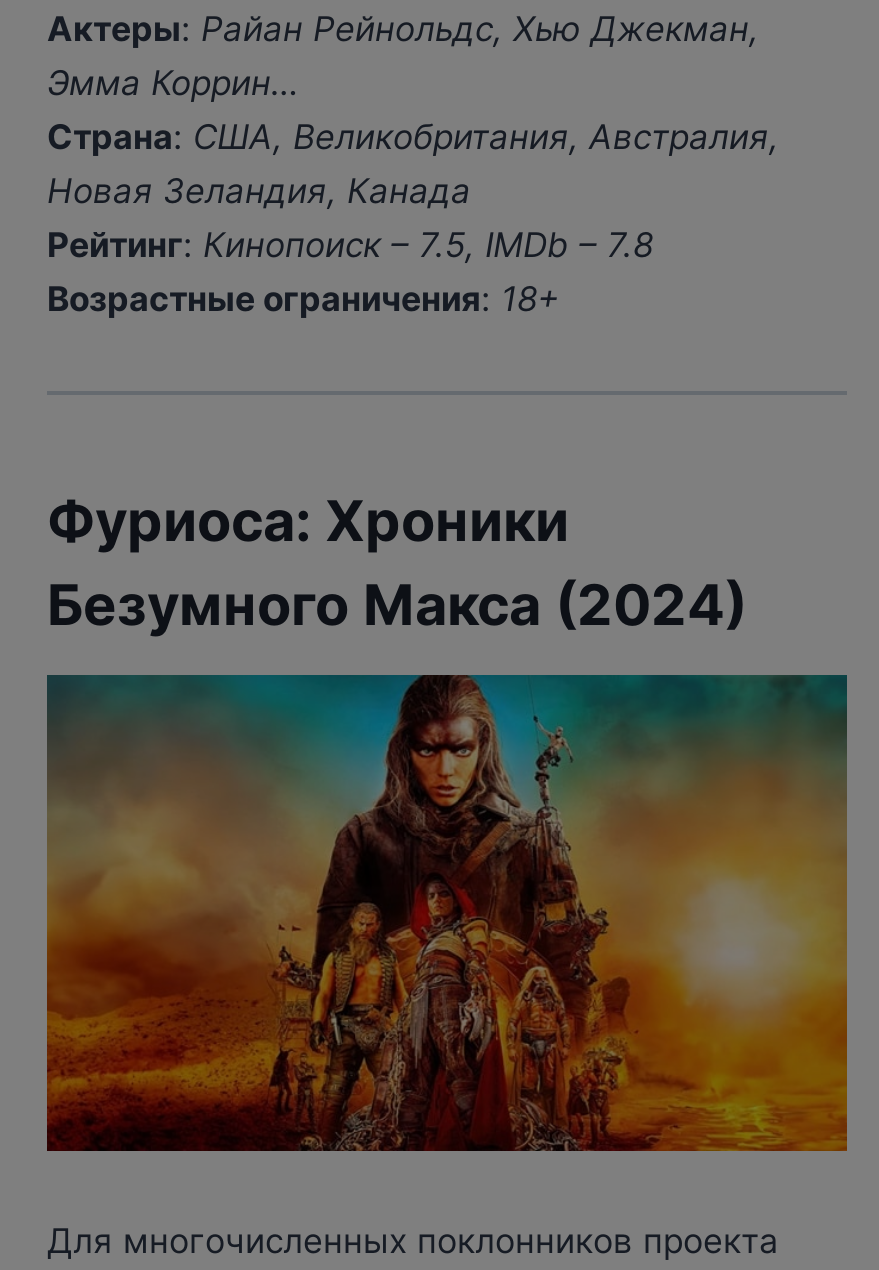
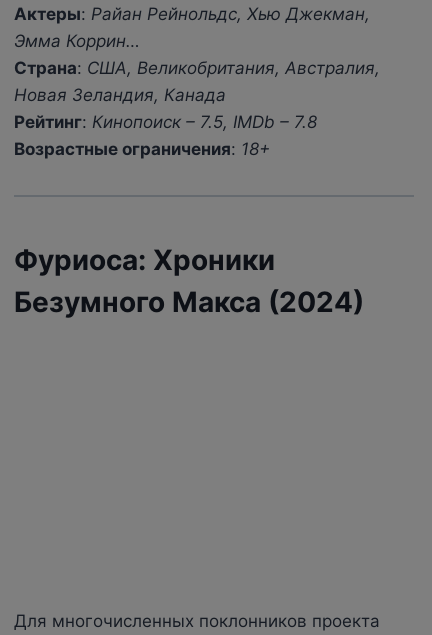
- [image]
